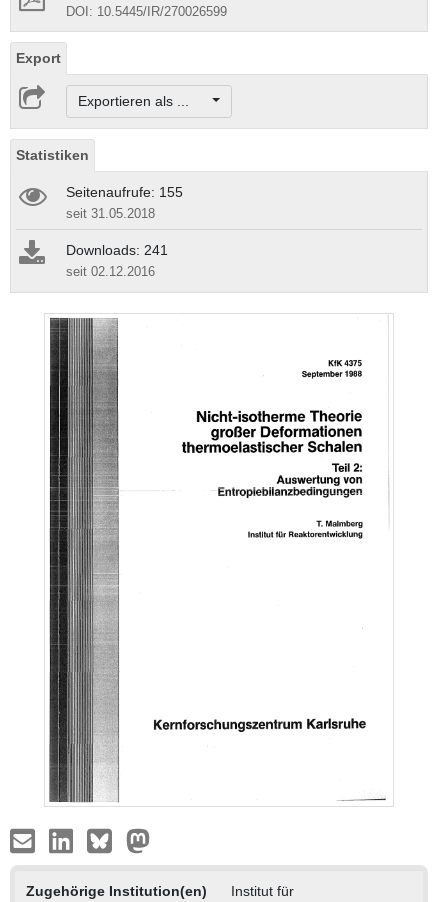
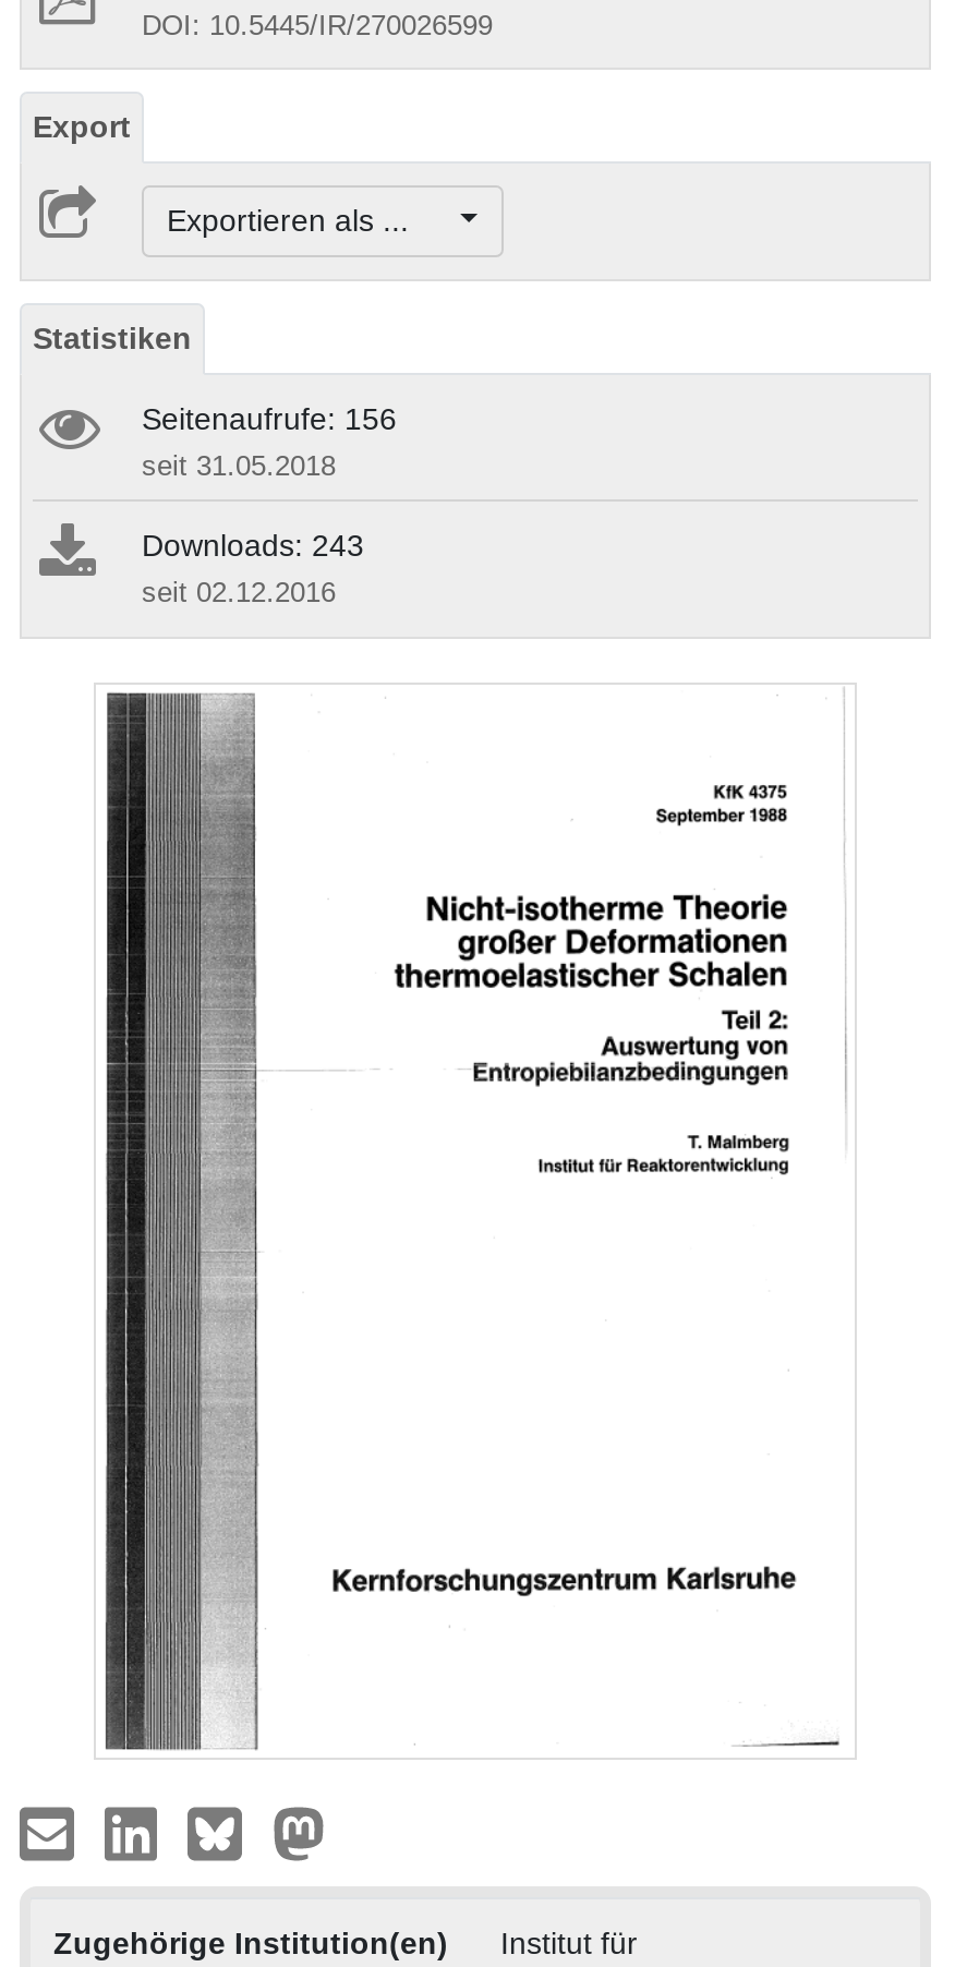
- Seitenaufrufe: 155
+ Seitenaufrufe: 156

- Downloads: 241
+ Downloads: 243
